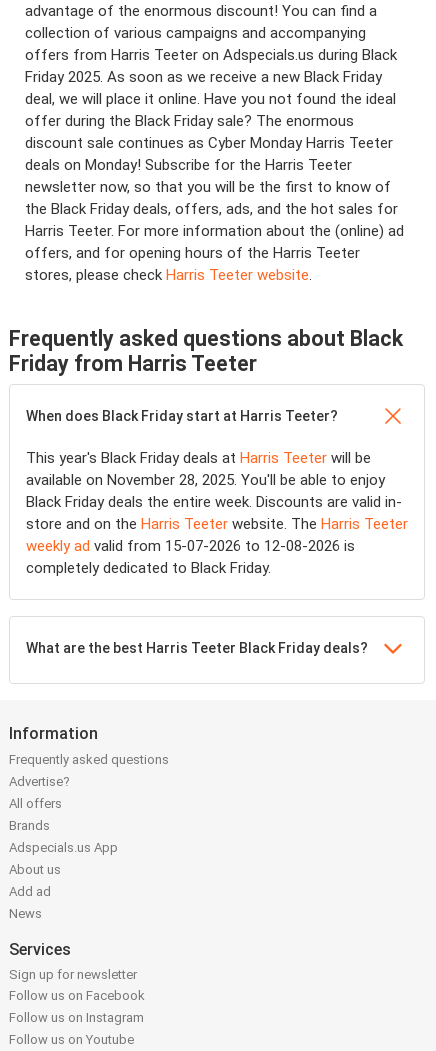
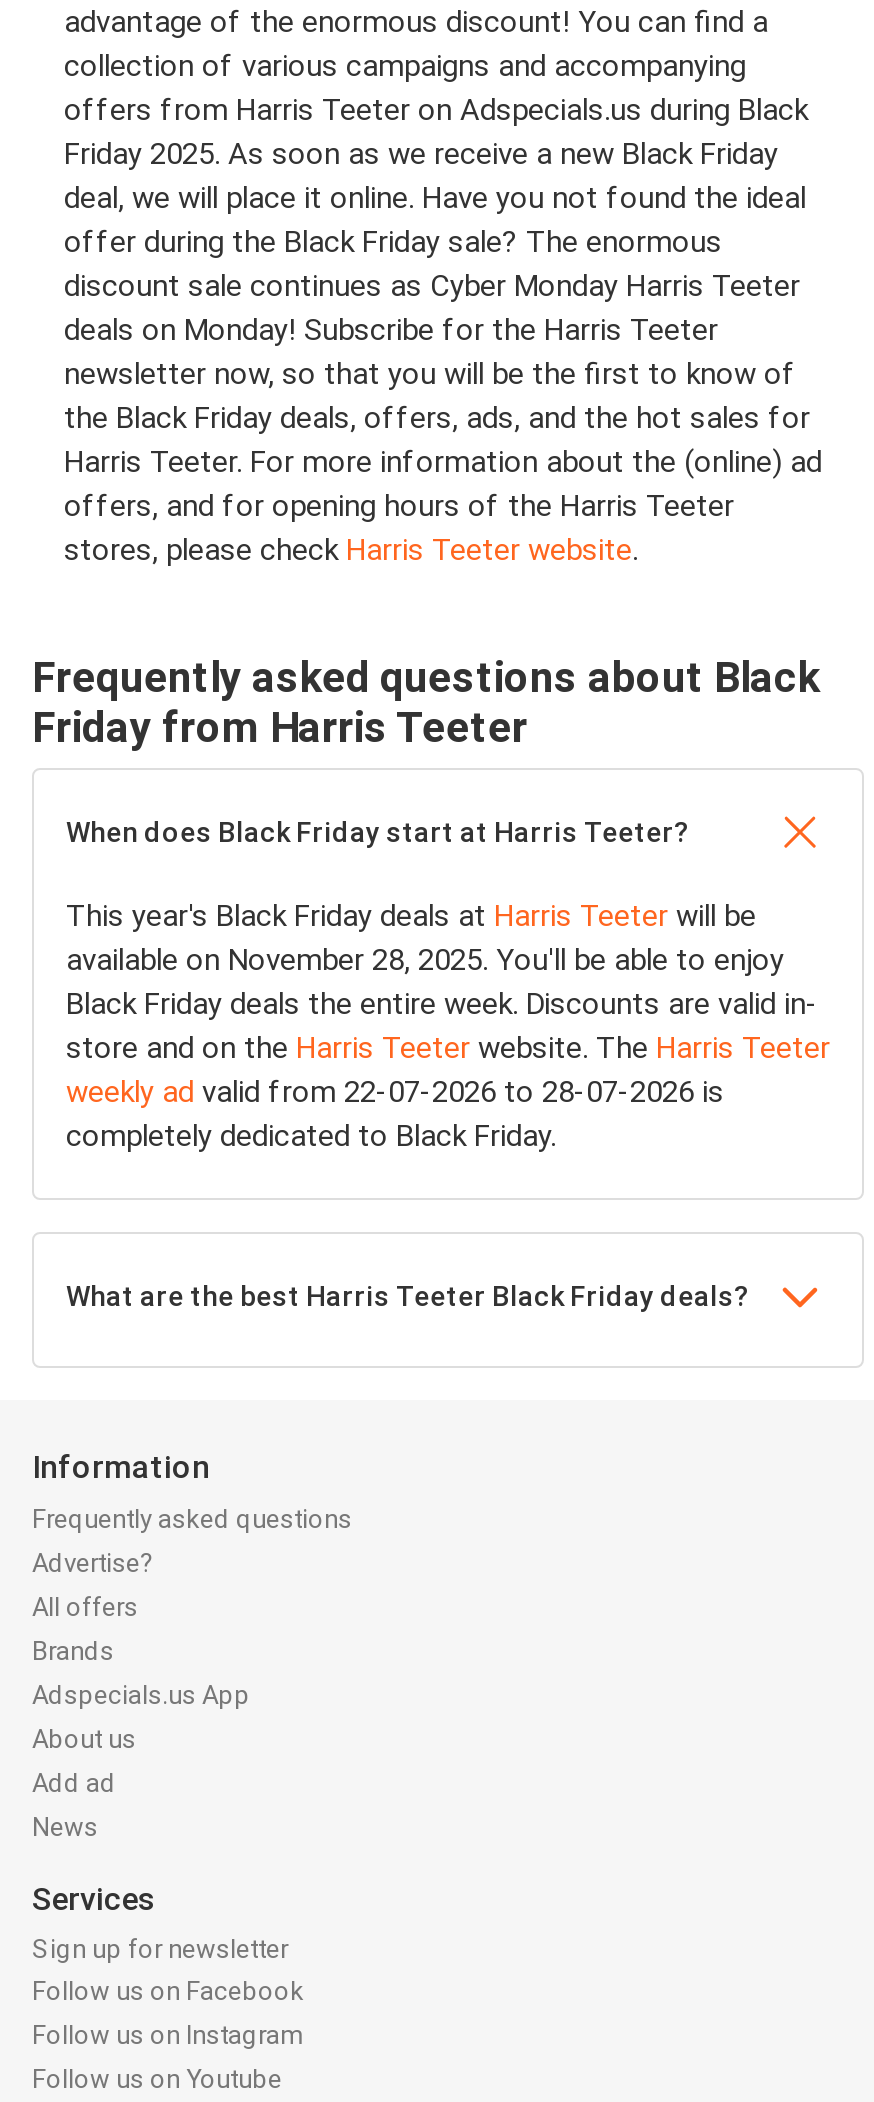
- weekly ad valid from 15-07-2026 to 12-08-2026 is
+ weekly ad valid from 22-07-2026 to 28-07-2026 is
